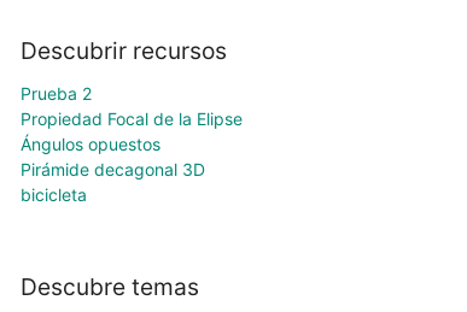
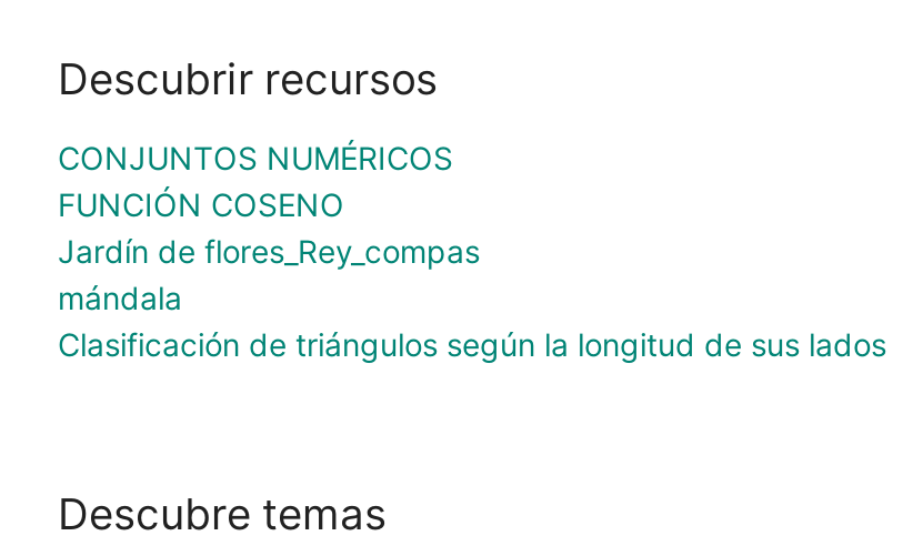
- Prueba 2
- Propiedad Focal de la Elipse
- Ángulos opuestos
- Pirámide decagonal 3D
- bicicleta
+ CONJUNTOS NUMÉRICOS
+ FUNCIÓN COSENO
+ Jardín de flores_Rey_compas
+ mándala
+ Clasificación de triángulos según la longitud de sus lados
